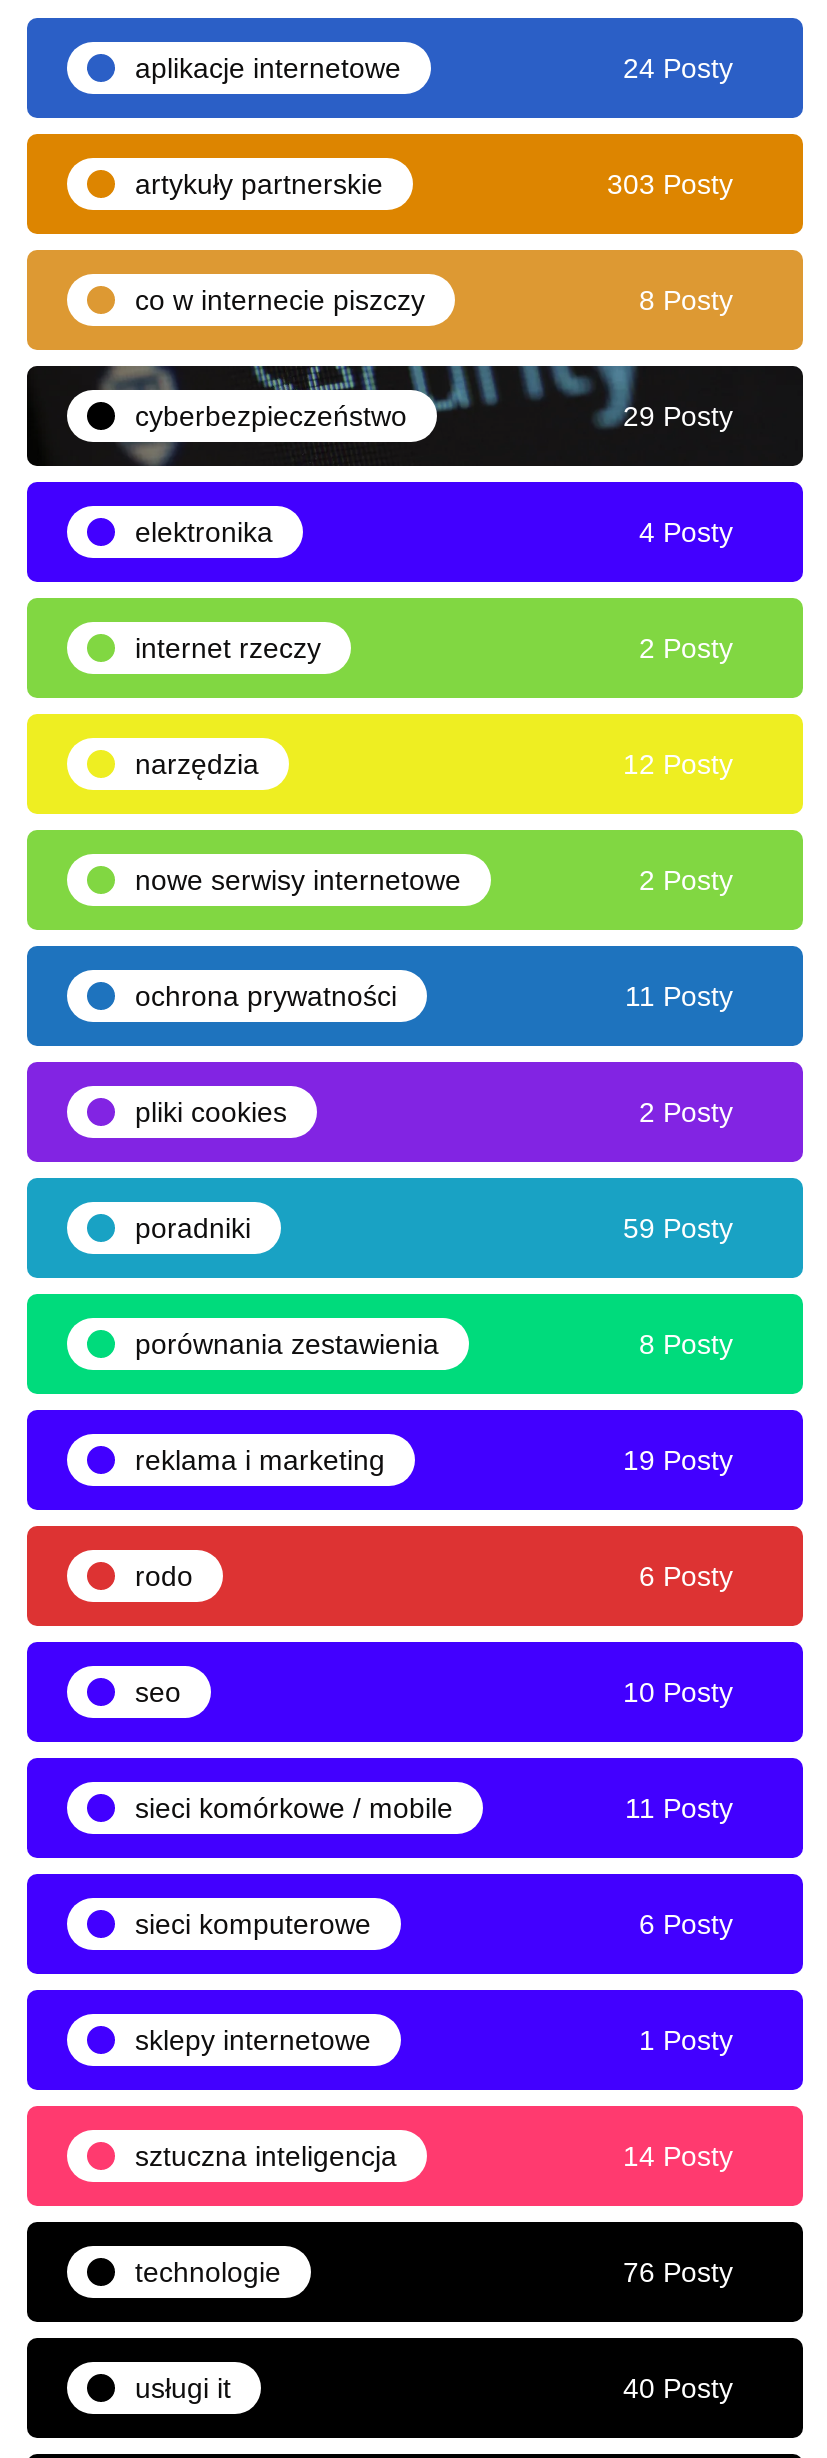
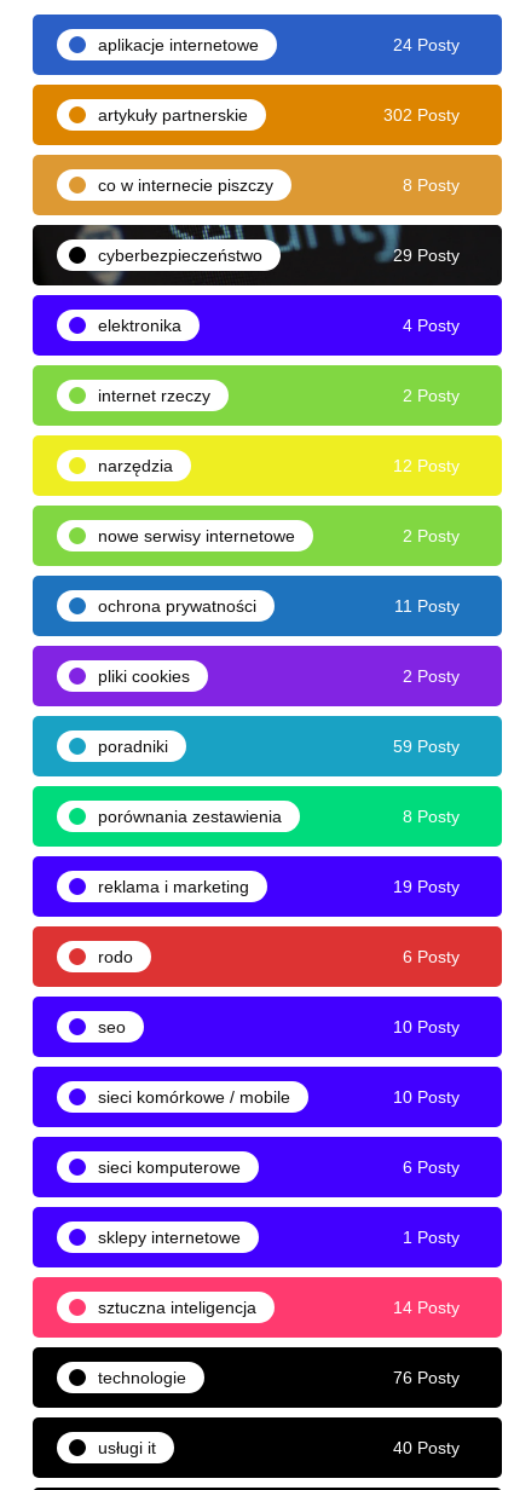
- 303 Posty
+ 302 Posty

- 11 Posty
+ 10 Posty
